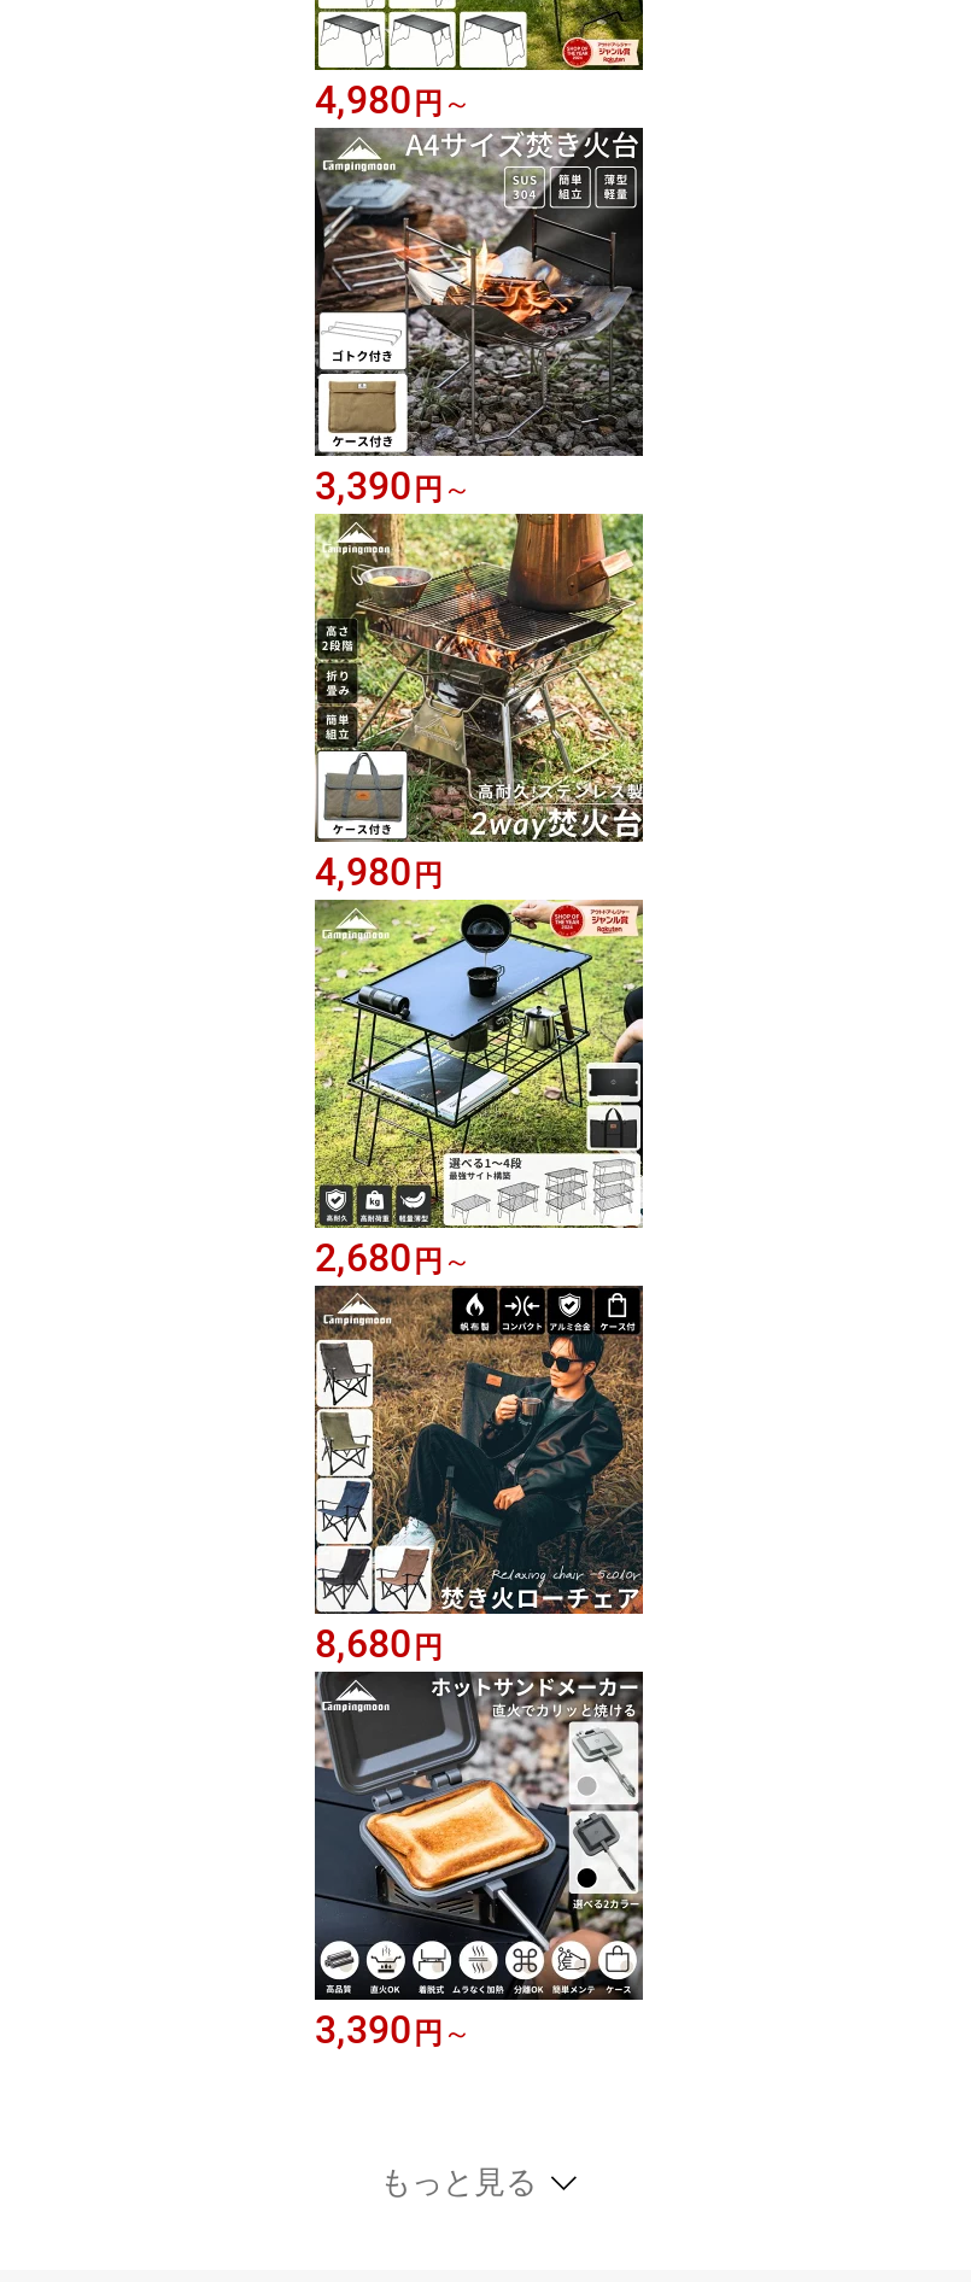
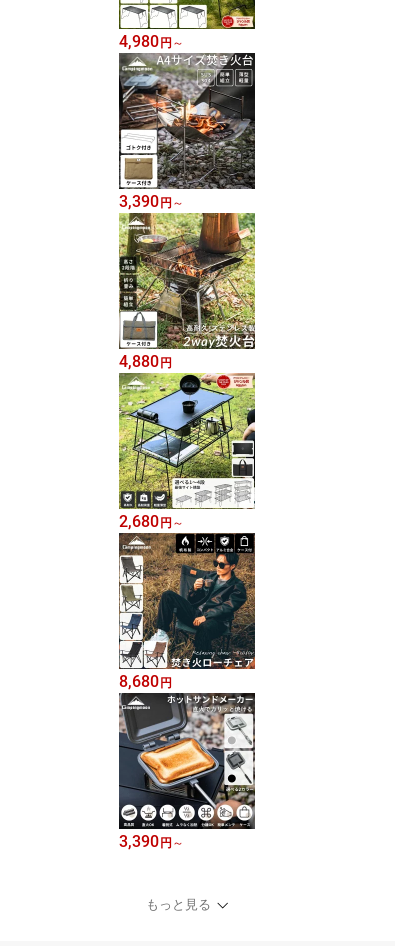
- 4,980円
+ 4,880円
